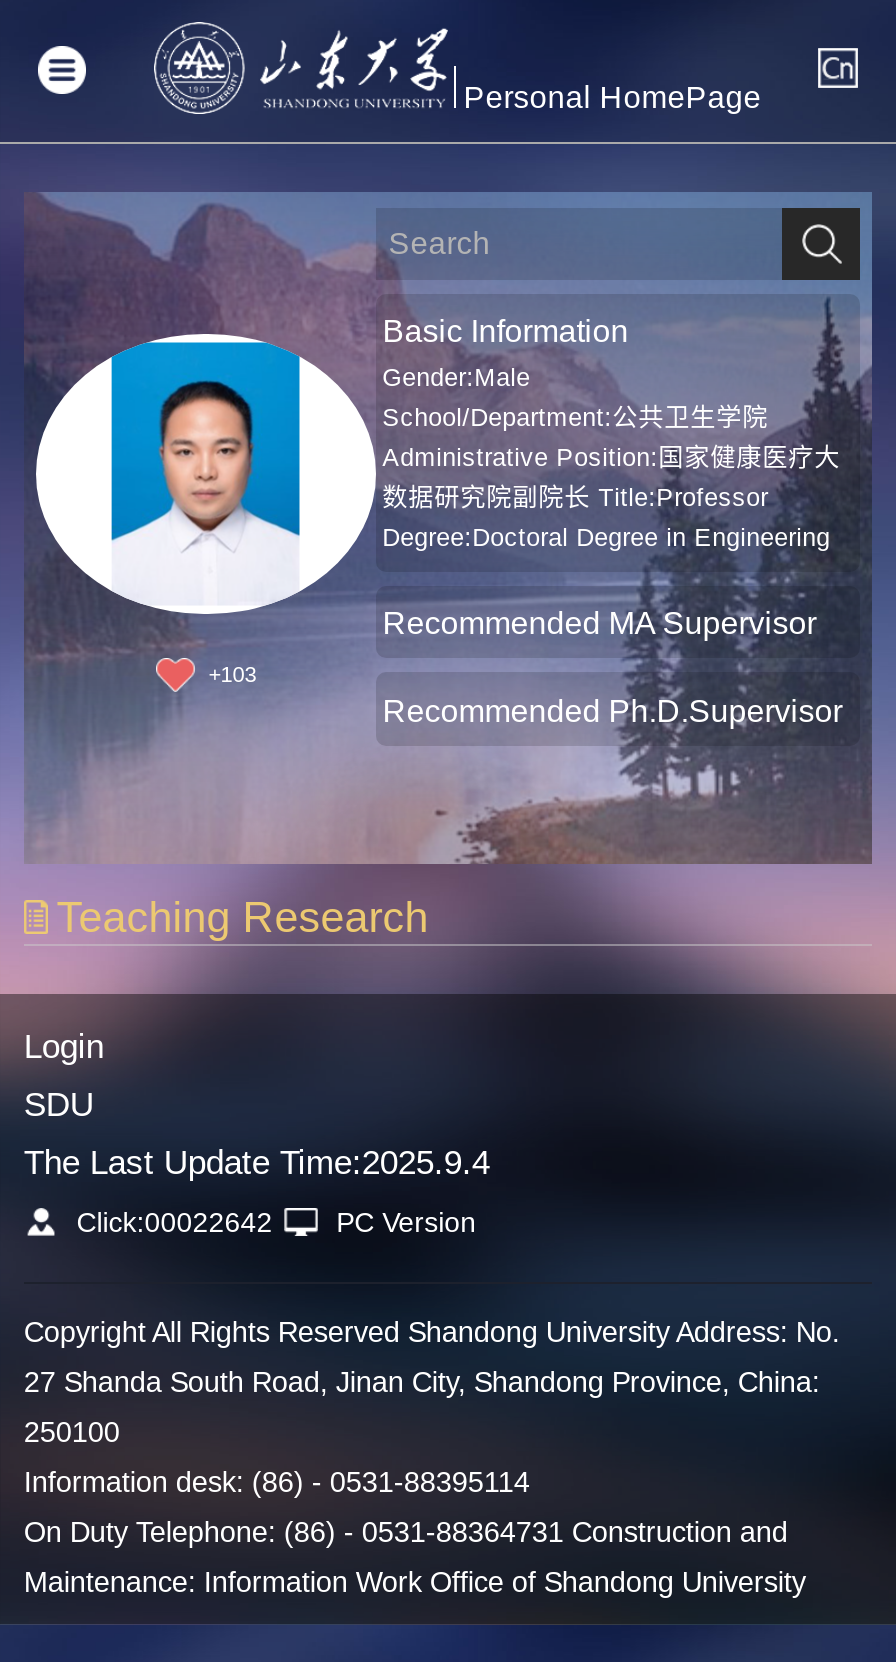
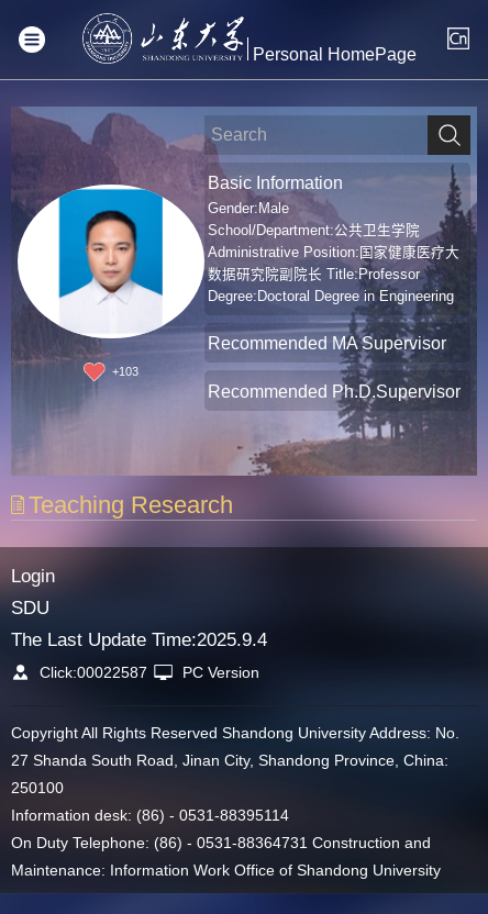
- Click:00022642 PC Version
+ Click:00022587 PC Version
